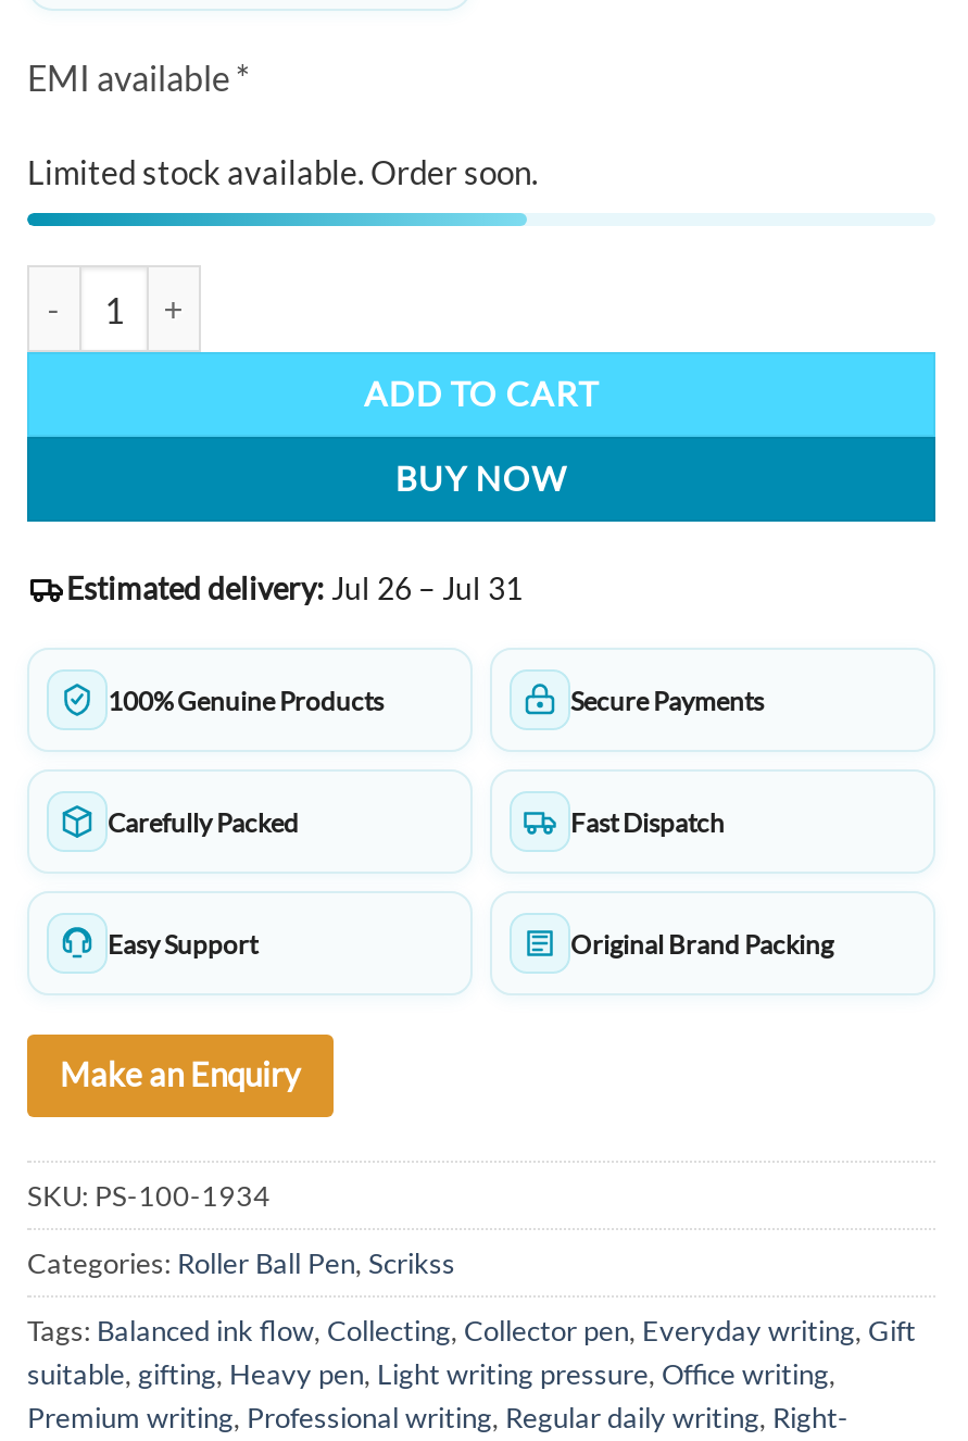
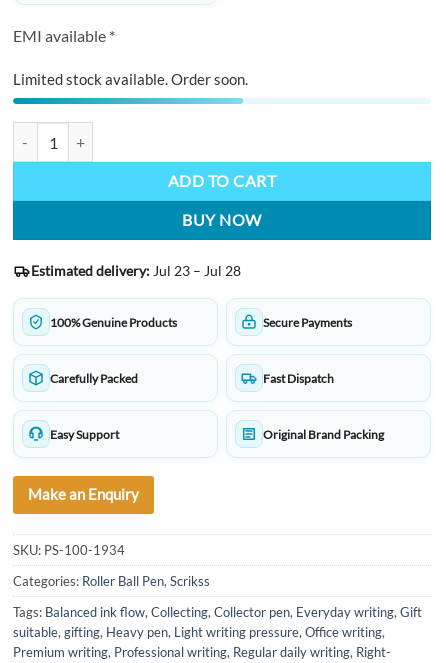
- Estimated delivery: Jul 26 – Jul 31
+ Estimated delivery: Jul 23 – Jul 28
